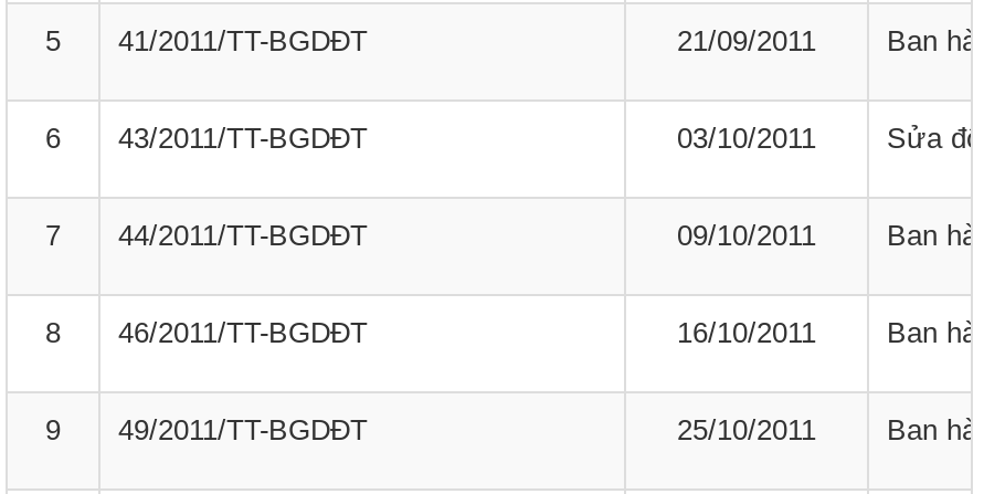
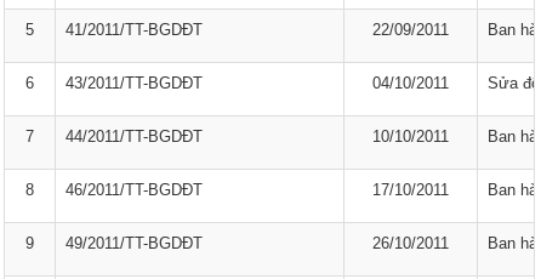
- 21/09/2011
+ 22/09/2011

- 03/10/2011
+ 04/10/2011

- 09/10/2011
+ 10/10/2011

- 16/10/2011
+ 17/10/2011

- 25/10/2011
+ 26/10/2011
